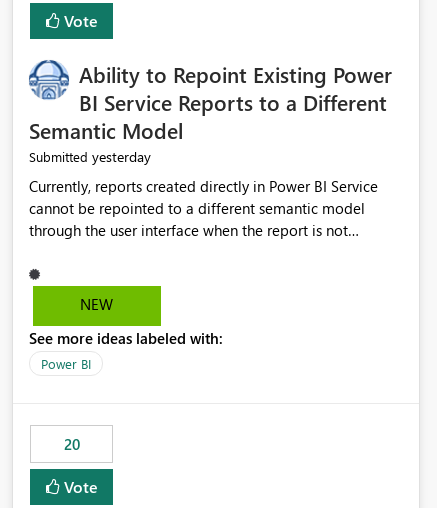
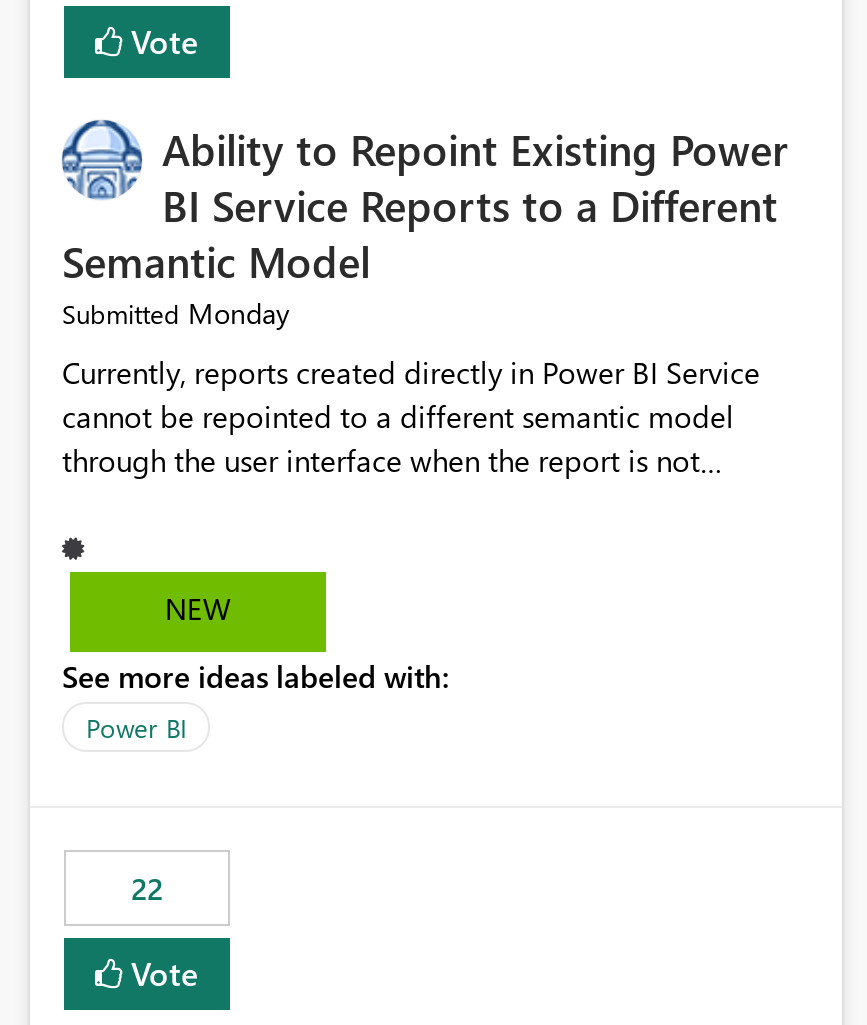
- Submitted yesterday
+ Submitted Monday

- 20
+ 22
